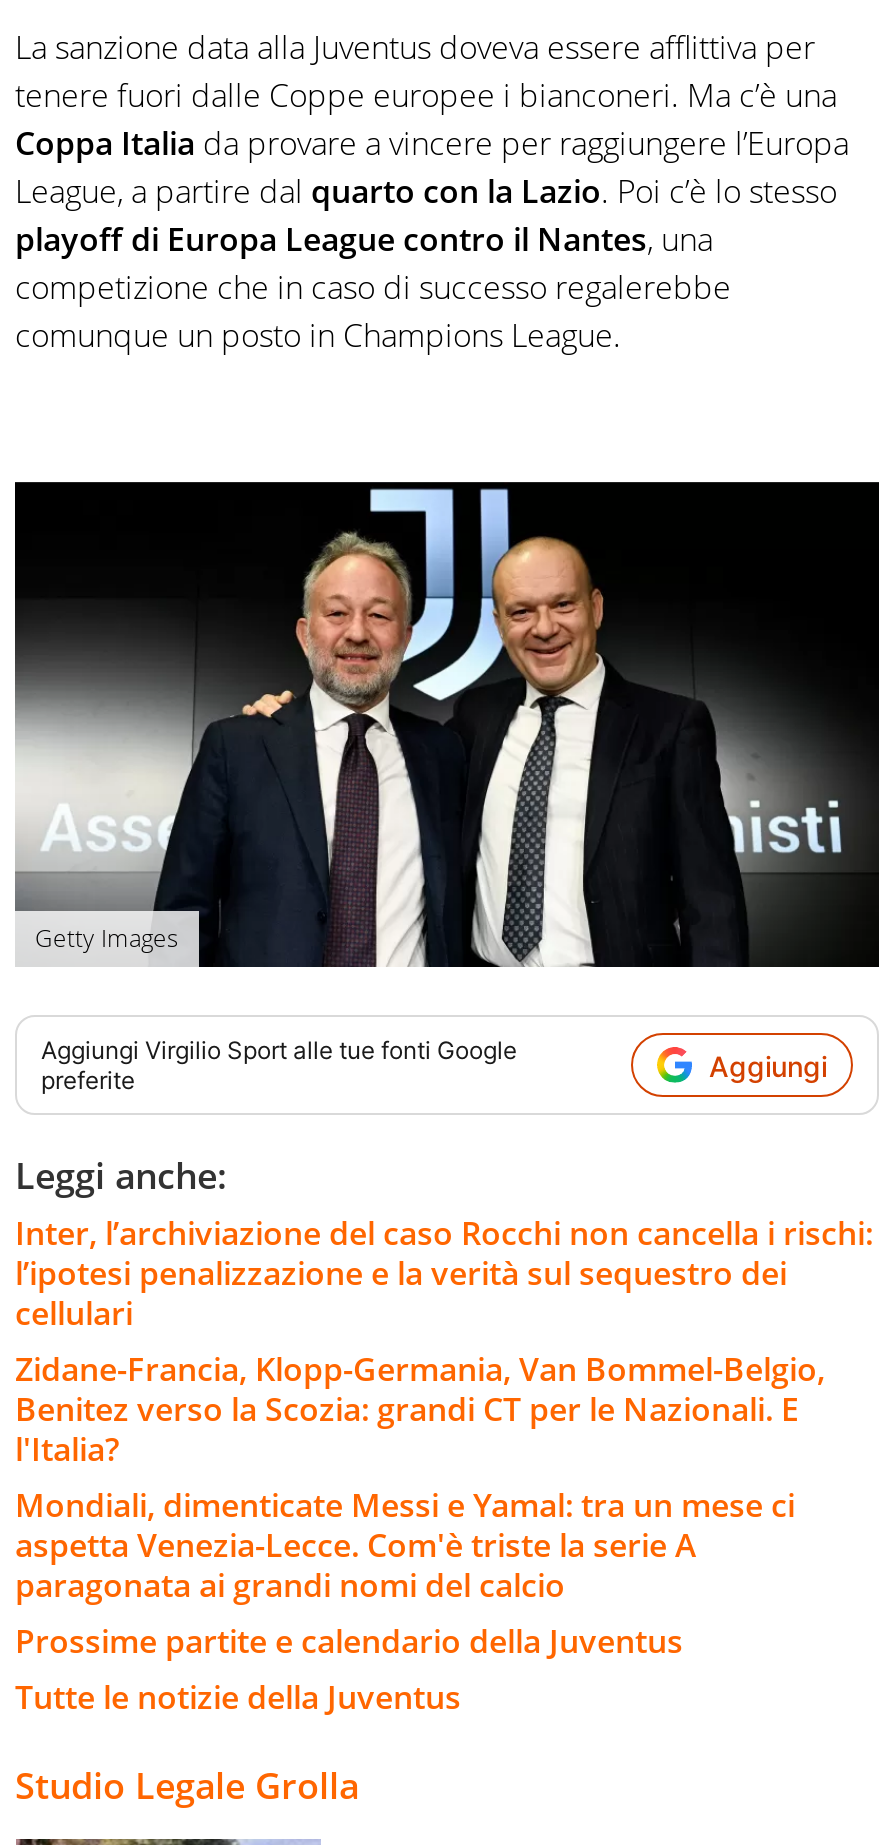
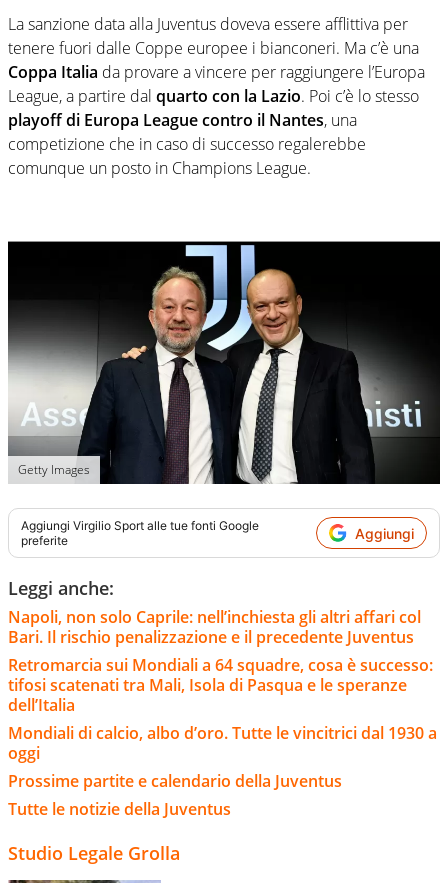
- Inter, l’archiviazione del caso Rocchi non cancella i rischi:
- l’ipotesi penalizzazione e la verità sul sequestro dei
- cellulari
- Zidane-Francia, Klopp-Germania, Van Bommel-Belgio,
- Benitez verso la Scozia: grandi CT per le Nazionali. E
- l'Italia?
- Mondiali, dimenticate Messi e Yamal: tra un mese ci
- aspetta Venezia-Lecce. Com'è triste la serie A
- paragonata ai grandi nomi del calcio
+ Napoli, non solo Caprile: nell’inchiesta gli altri affari col
+ Bari. Il rischio penalizzazione e il precedente Juventus
+ Retromarcia sui Mondiali a 64 squadre, cosa è successo:
+ tifosi scatenati tra Mali, Isola di Pasqua e le speranze
+ dell’Italia
+ Mondiali di calcio, albo d’oro. Tutte le vincitrici dal 1930 a
+ oggi
